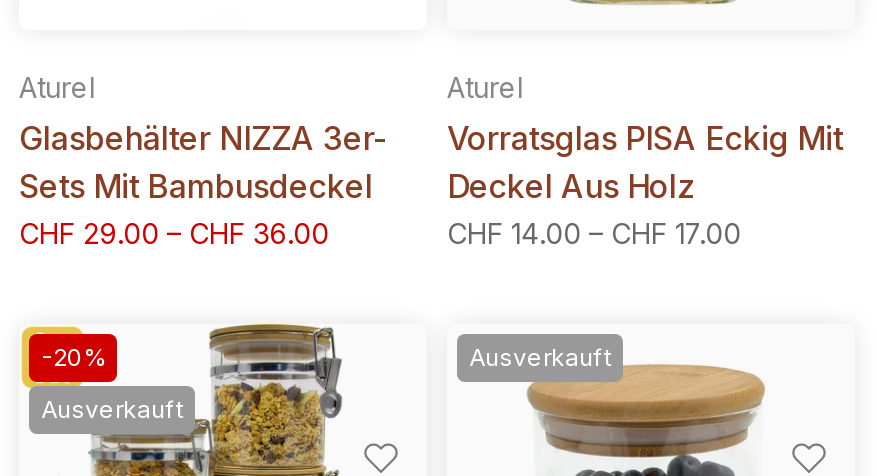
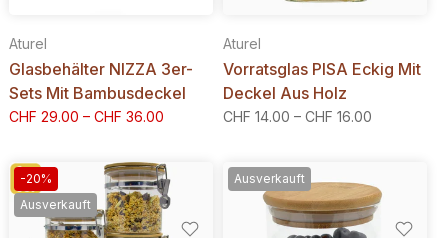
- CHF 14.00 – CHF 17.00
+ CHF 14.00 – CHF 16.00
